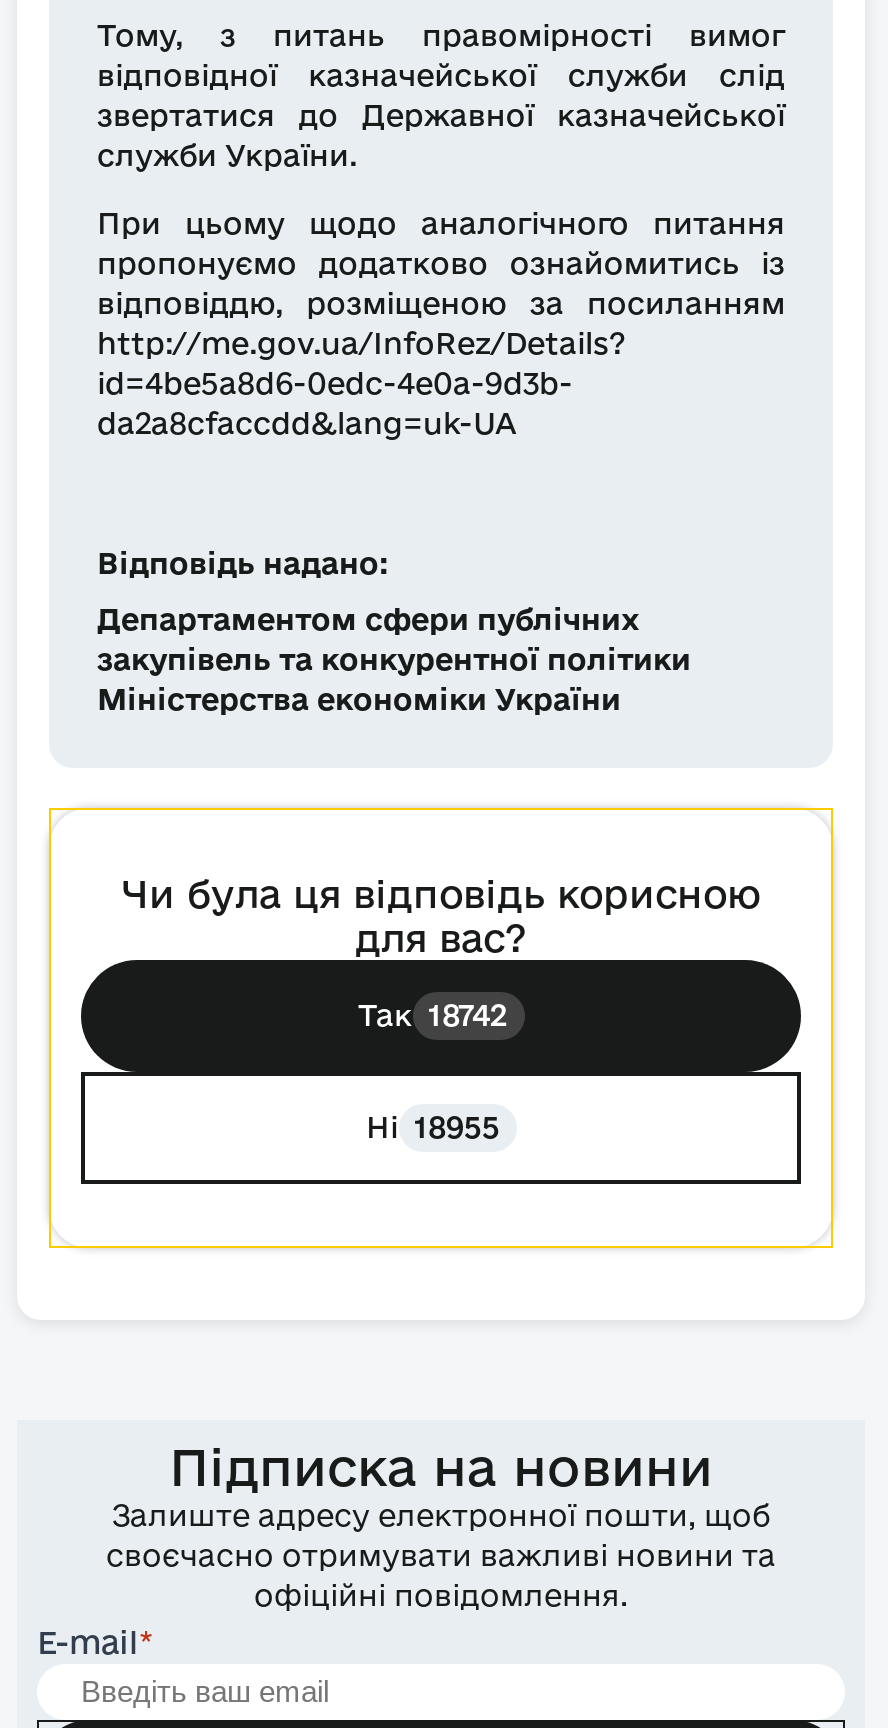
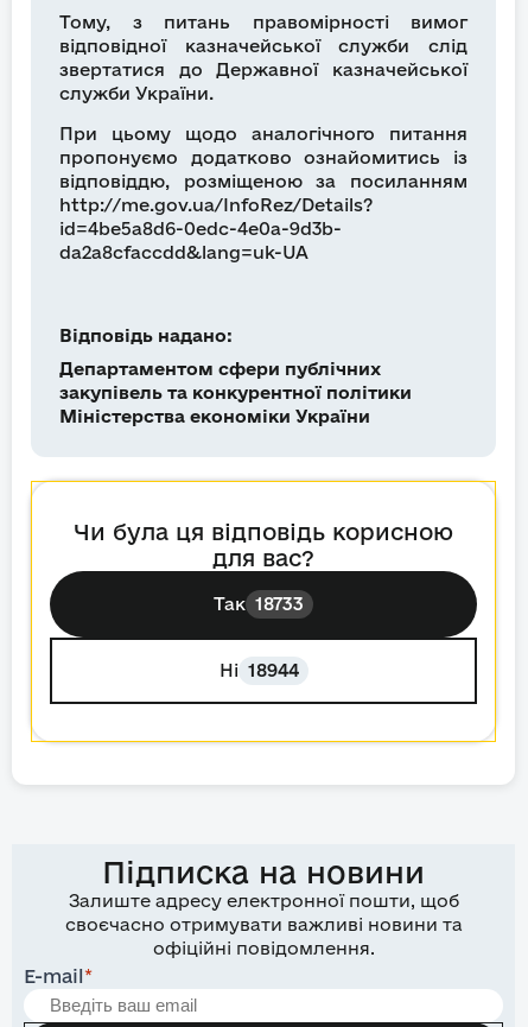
- Так 18742
+ Так 18733

- Ні 18955
+ Ні 18944
